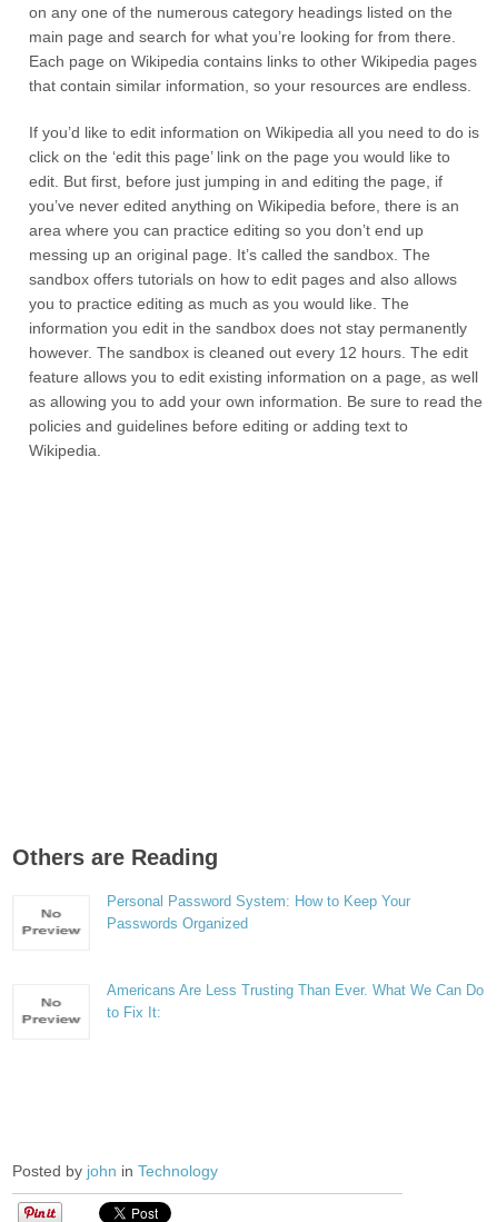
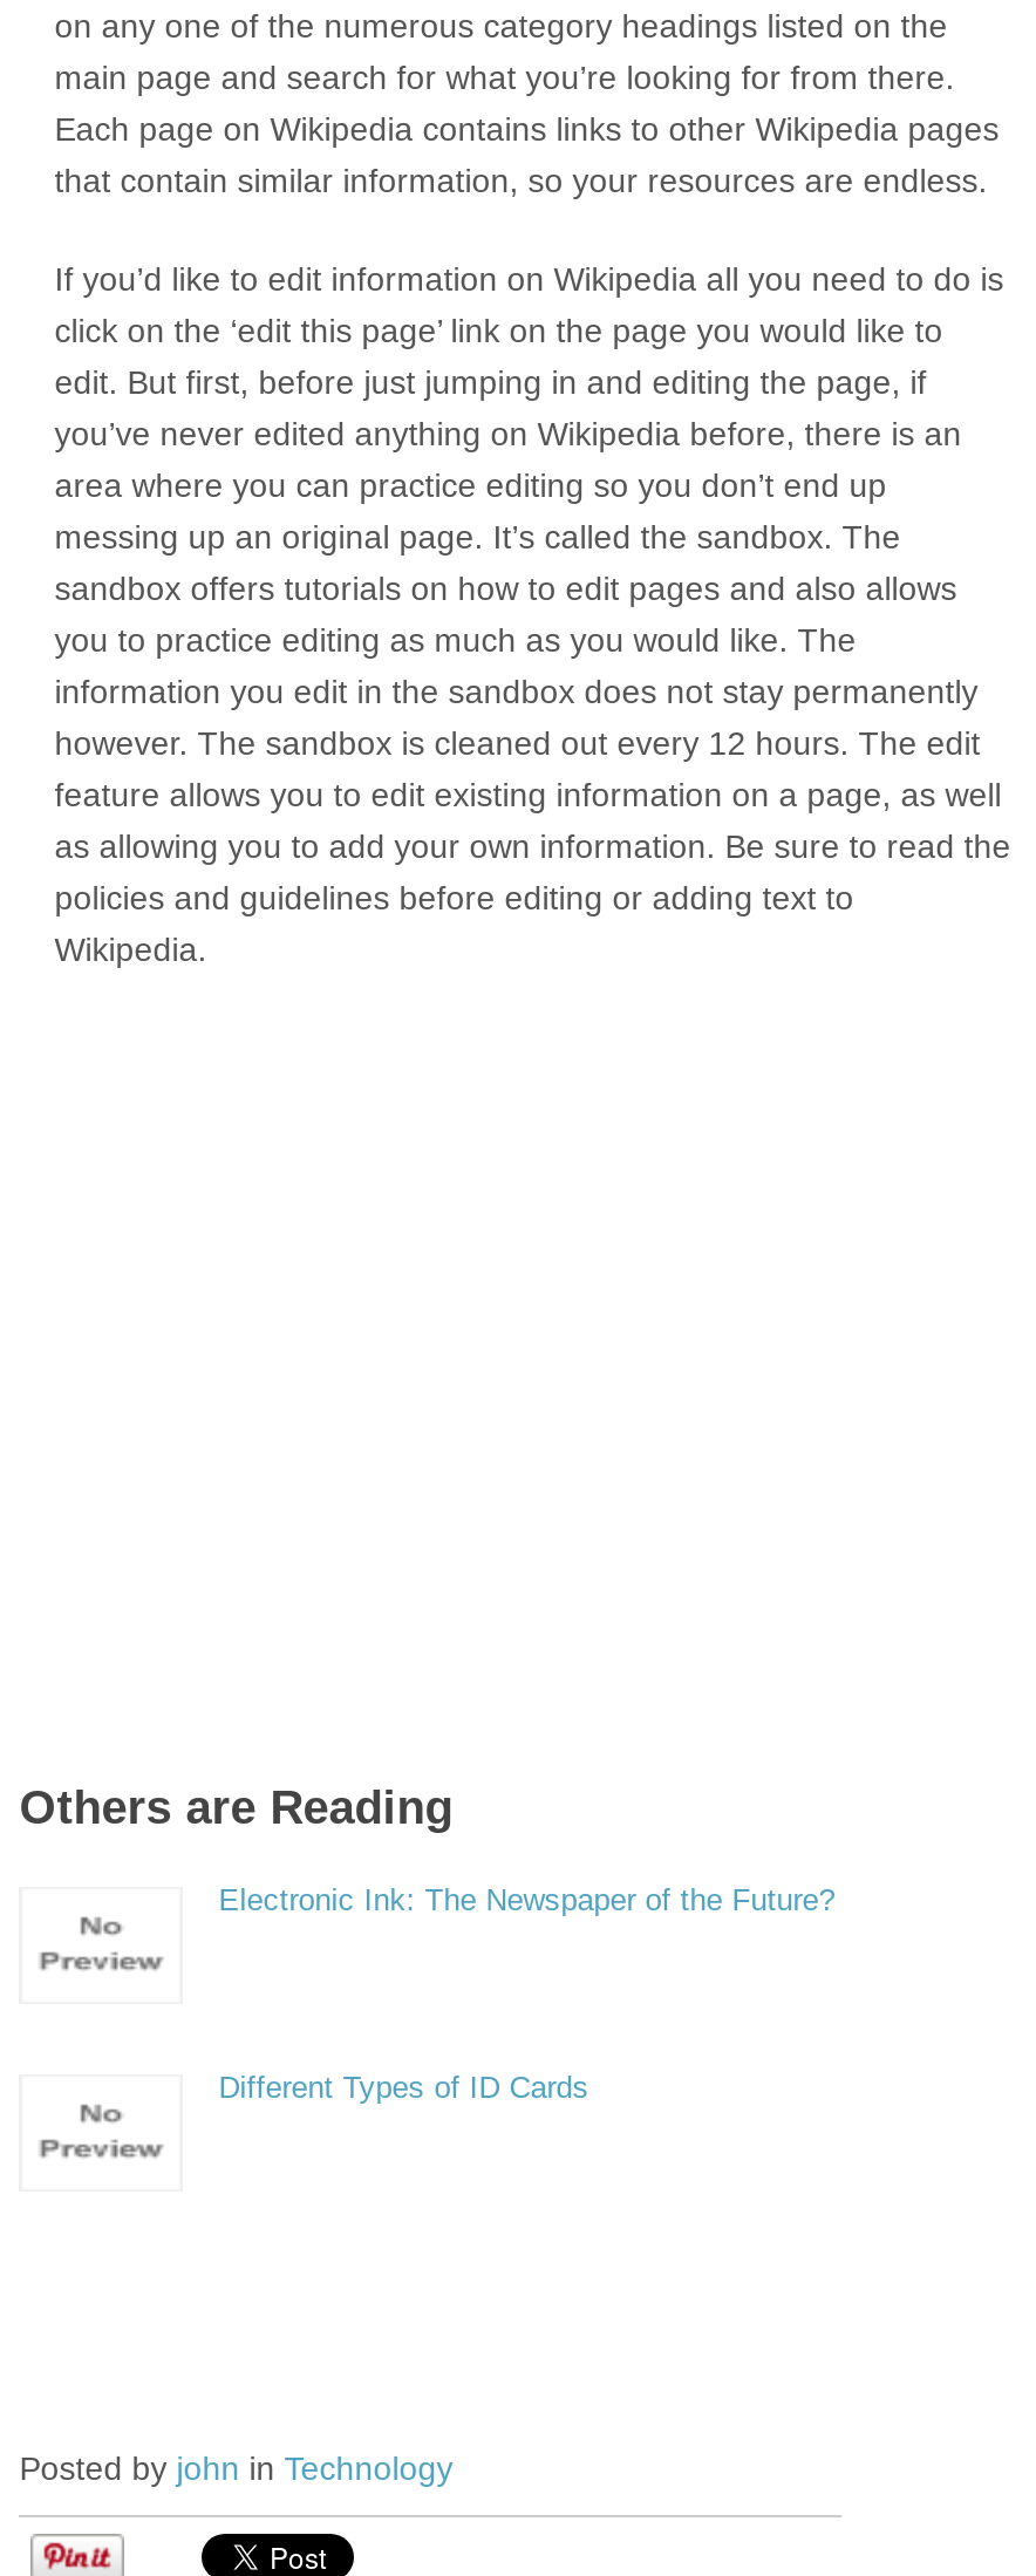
- Personal Password System: How to Keep Your
- Passwords Organized
+ Electronic Ink: The Newspaper of the Future?

- Americans Are Less Trusting Than Ever. What We Can Do
- to Fix It:
+ Different Types of ID Cards
